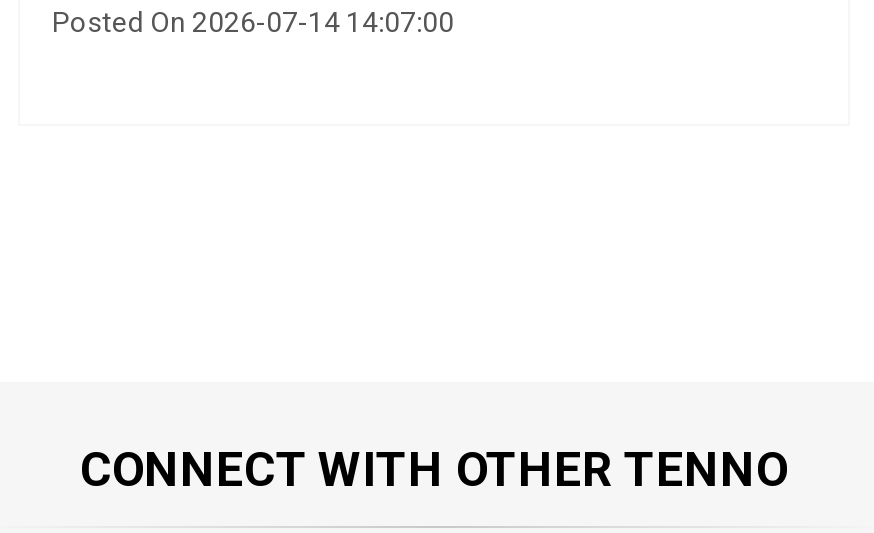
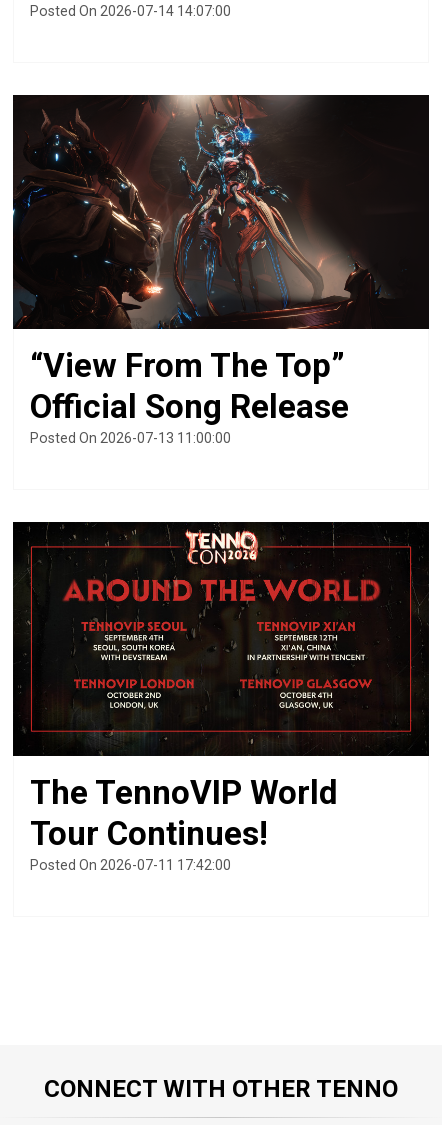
+ [image]
+ “View From The Top”
+ Official Song Release
+ Posted On 2026-07-13 11:00:00

+ [image]
+ The TennoVIP World
+ Tour Continues!
+ Posted On 2026-07-11 17:42:00
